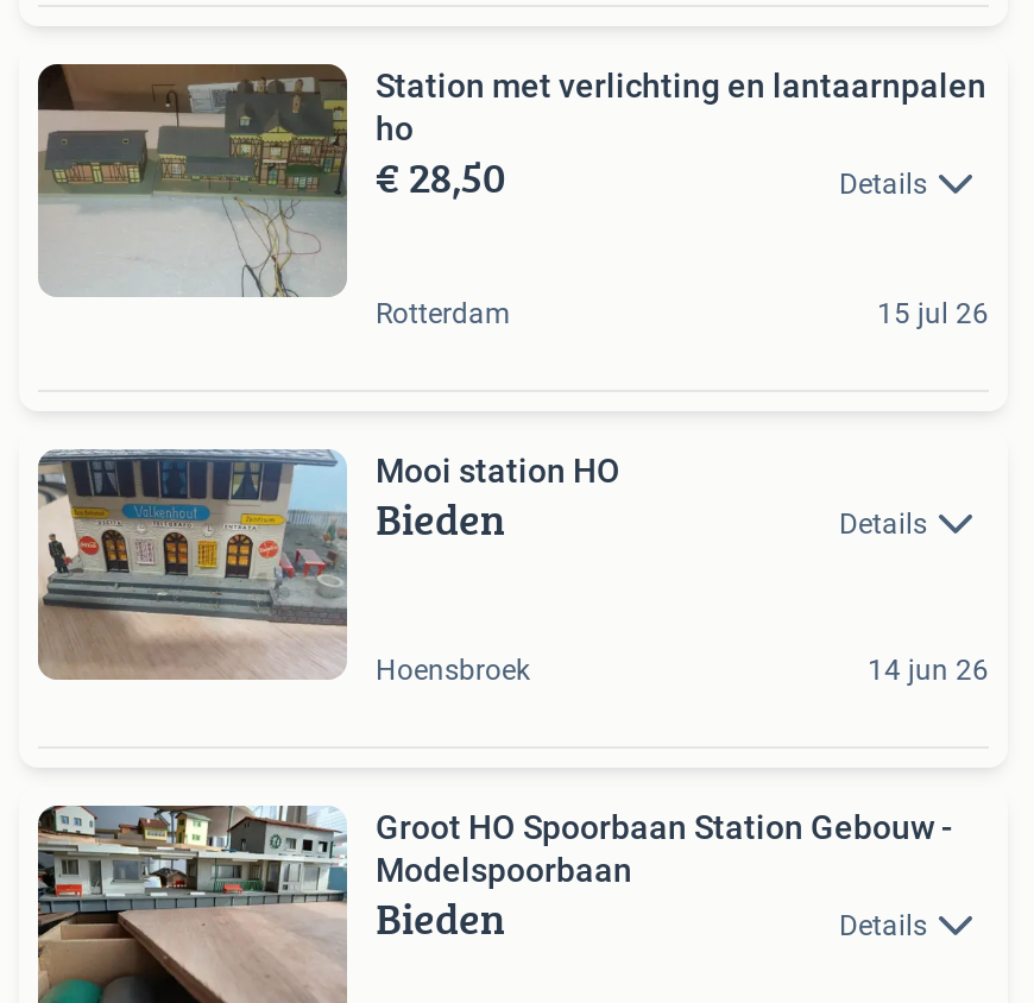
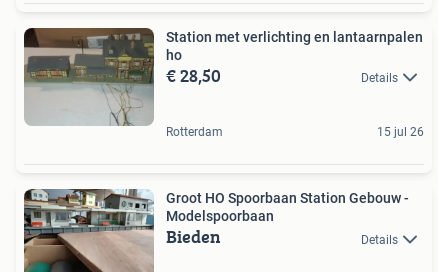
- [image]
- Mooi station HO
- Bieden
- Details

- Hoensbroek
- 14 jun 26
